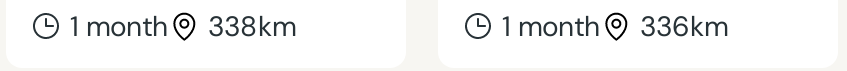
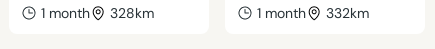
- 1 month 338km
+ 1 month 328km

- 1 month 336km
+ 1 month 332km
